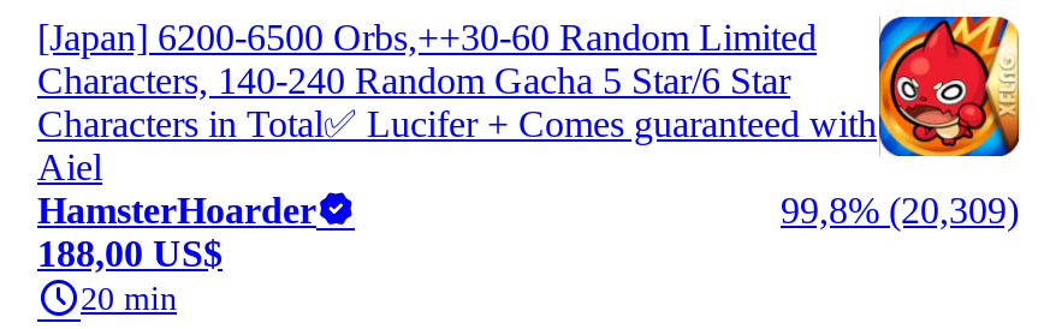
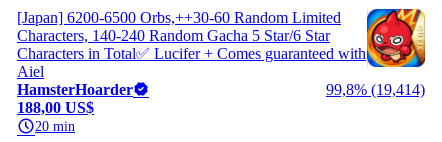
- 99,8% (20,309)
+ 99,8% (19,414)
